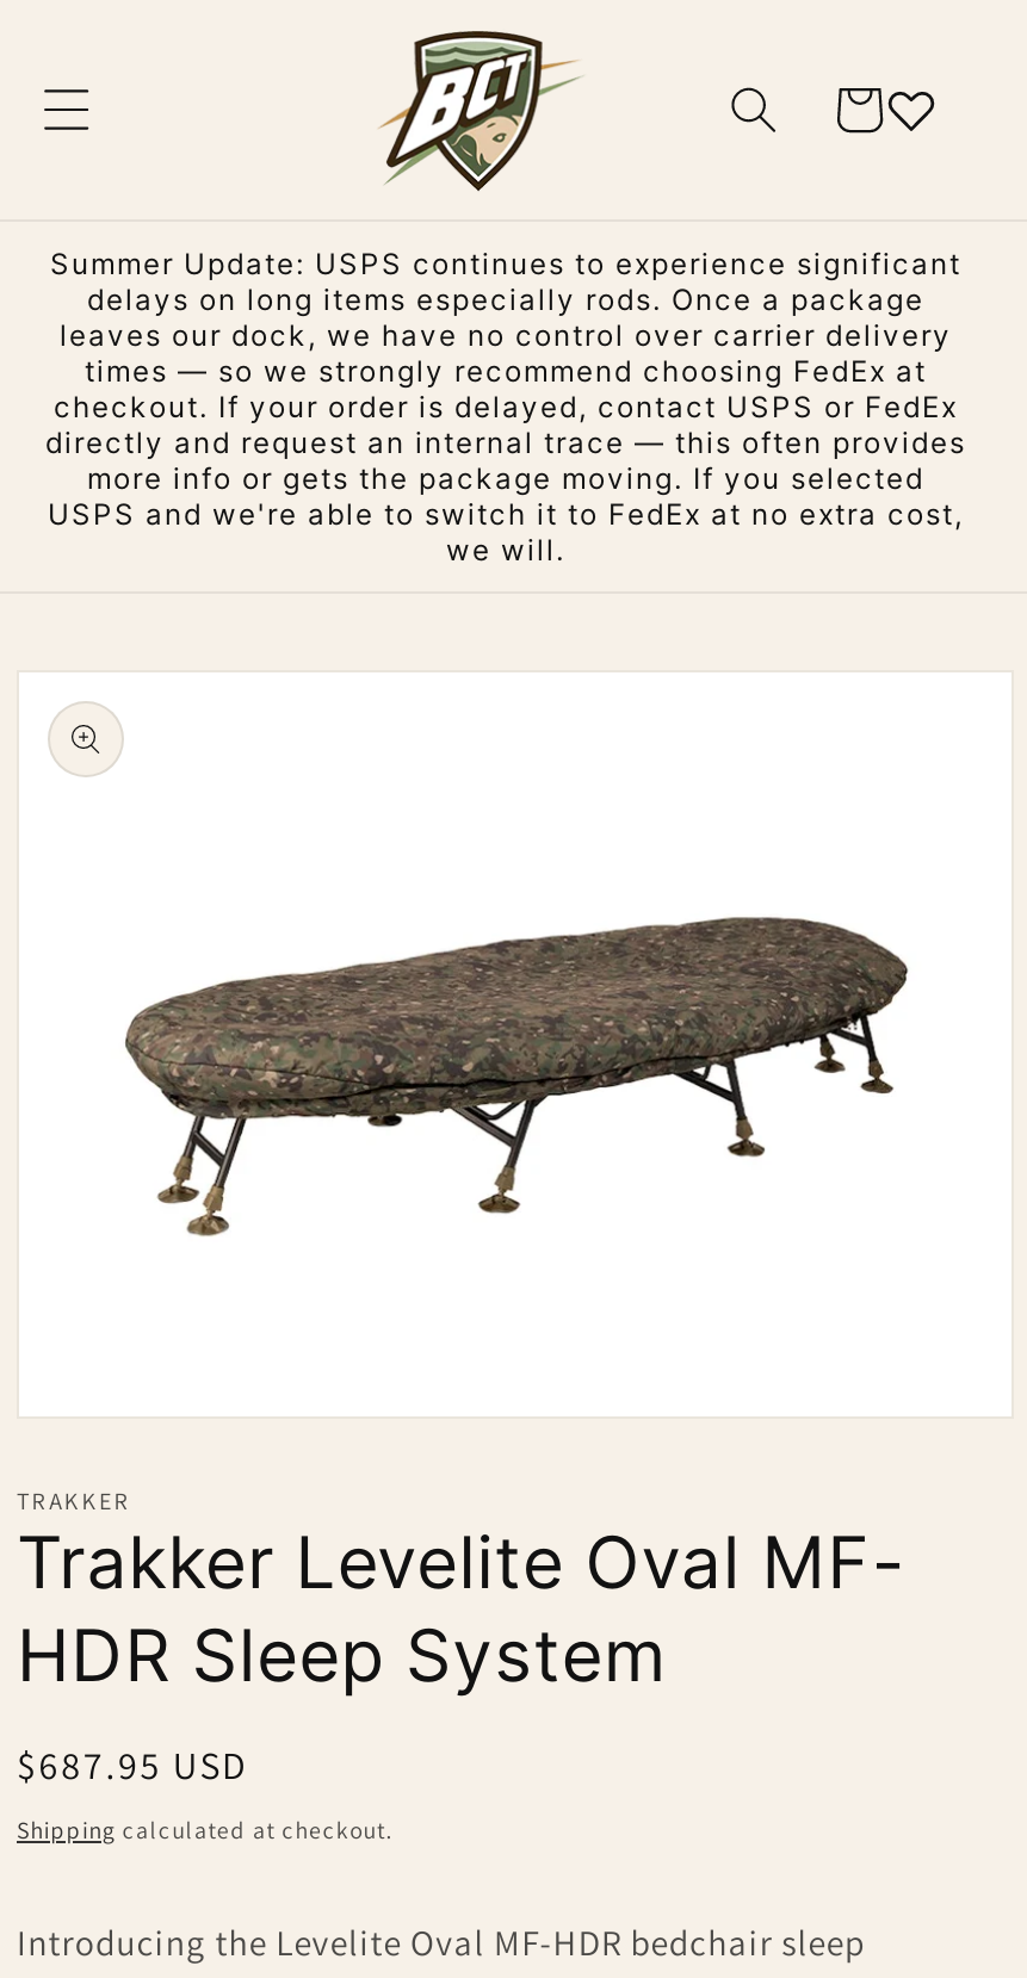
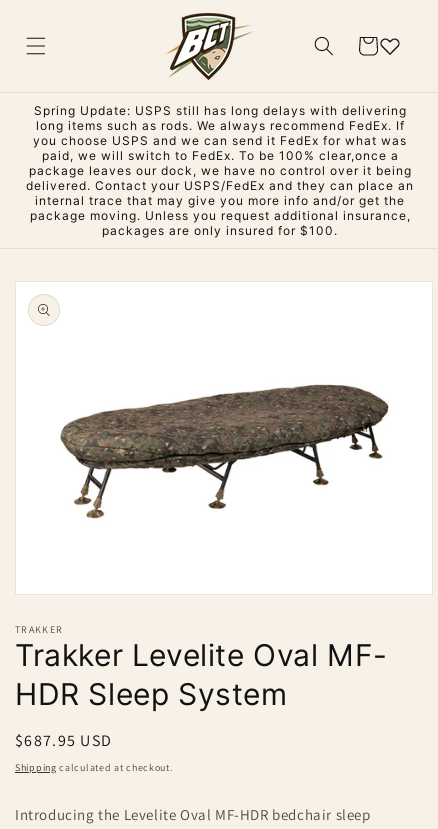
- Summer Update: USPS continues to experience significant
- delays on long items especially rods. Once a package
- leaves our dock, we have no control over carrier delivery
- times — so we strongly recommend choosing FedEx at
- checkout. If your order is delayed, contact USPS or FedEx
- directly and request an internal trace — this often provides
- more info or gets the package moving. If you selected
- USPS and we're able to switch it to FedEx at no extra cost,
- we will.
+ Spring Update: USPS still has long delays with delivering
+ long items such as rods. We always recommend FedEx. If
+ you choose USPS and we can send it FedEx for what was
+ paid, we will switch to FedEx. To be 100% clear,once a
+ package leaves our dock, we have no control over it being
+ delivered. Contact your USPS/FedEx and they can place an
+ internal trace that may give you more info and/or get the
+ package moving. Unless you request additional insurance,
+ packages are only insured for $100.
